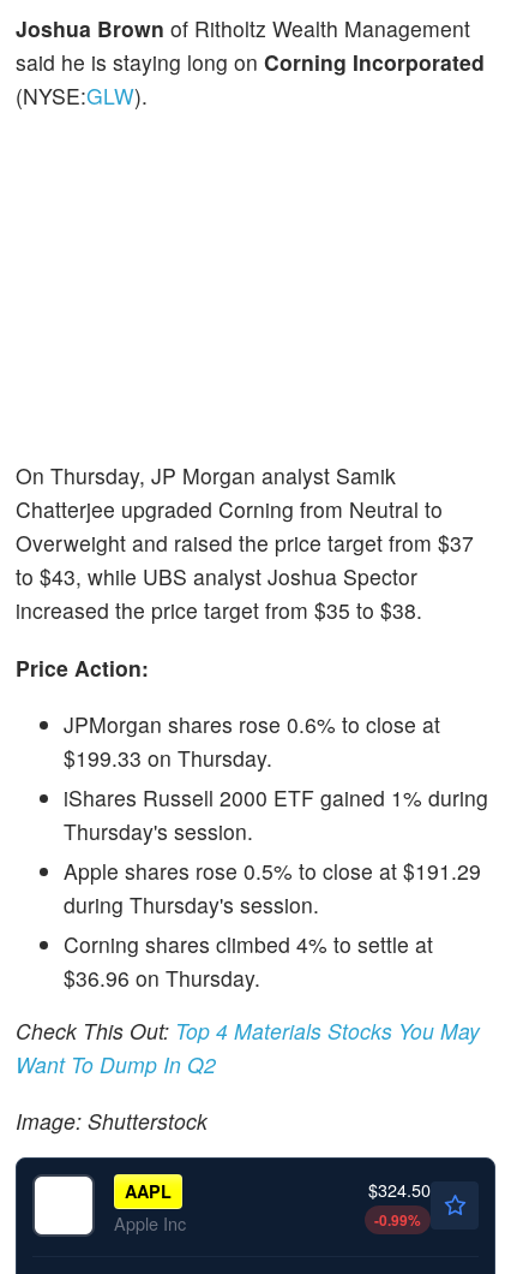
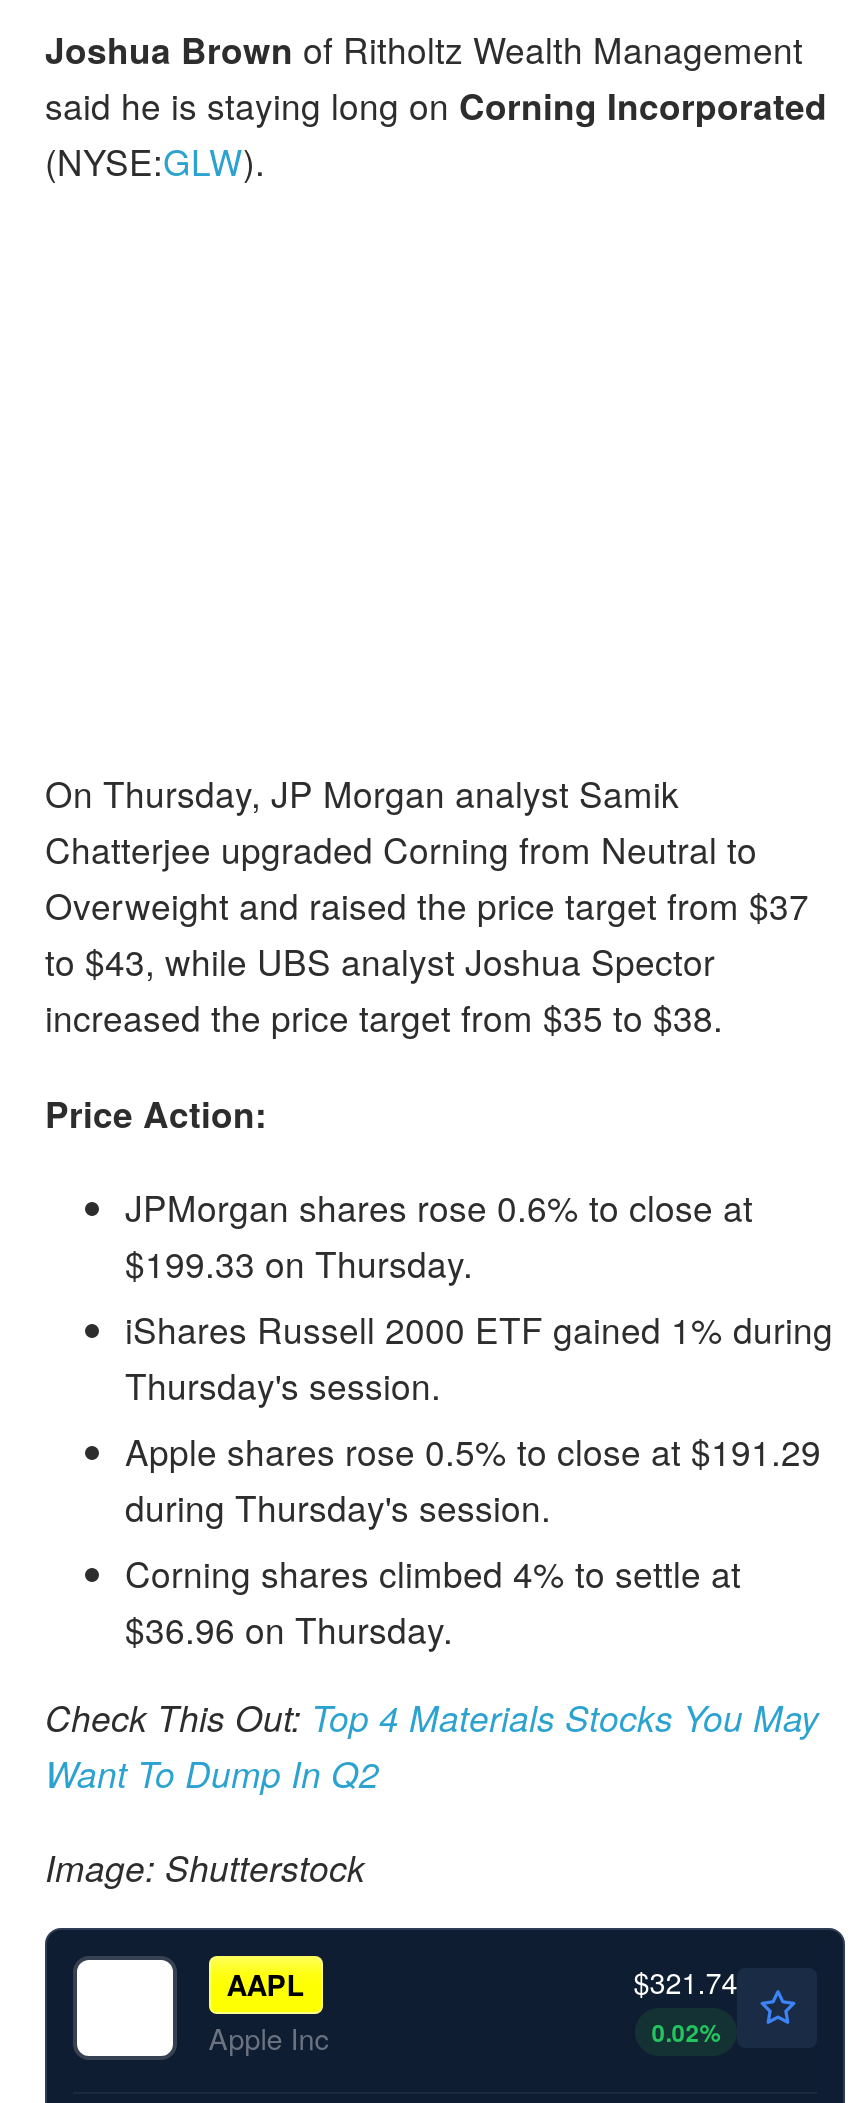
- $324.50
+ $321.74

- -0.99%
+ 0.02%
